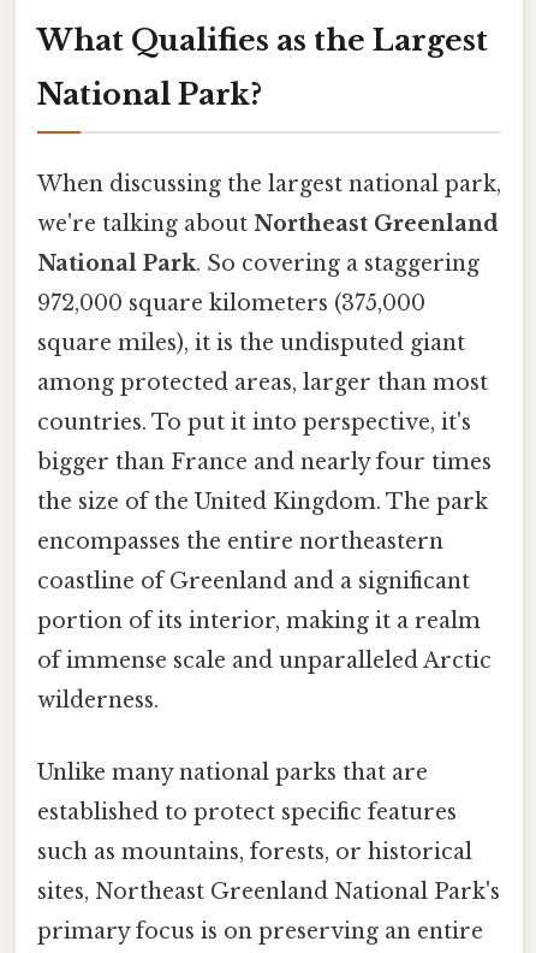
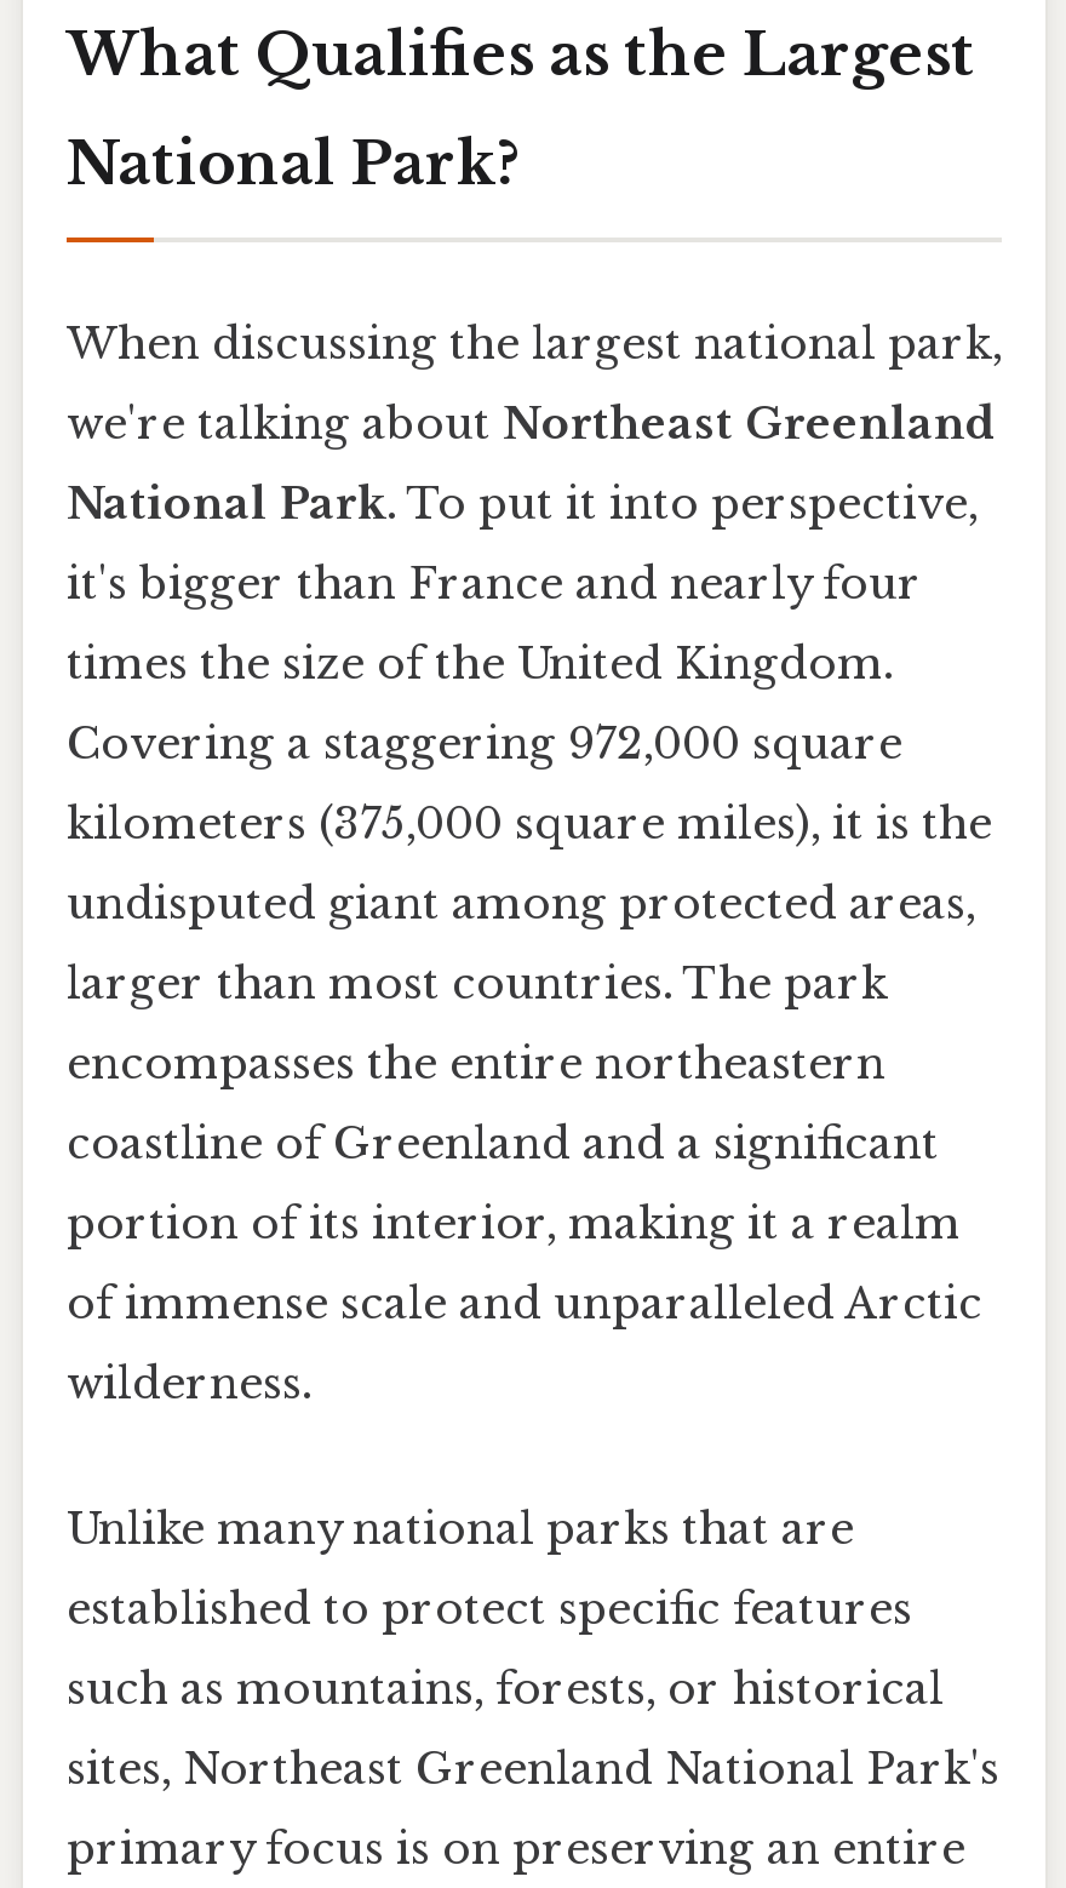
- National Park. So covering a staggering
+ National Park. To put it into perspective,

- 972,000 square kilometers (375,000
+ it's bigger than France and nearly four

- square miles), it is the undisputed giant
+ times the size of the United Kingdom.

- among protected areas, larger than most
+ Covering a staggering 972,000 square

- countries. To put it into perspective, it's
+ kilometers (375,000 square miles), it is the

- bigger than France and nearly four times
+ undisputed giant among protected areas,

- the size of the United Kingdom. The park
+ larger than most countries. The park
